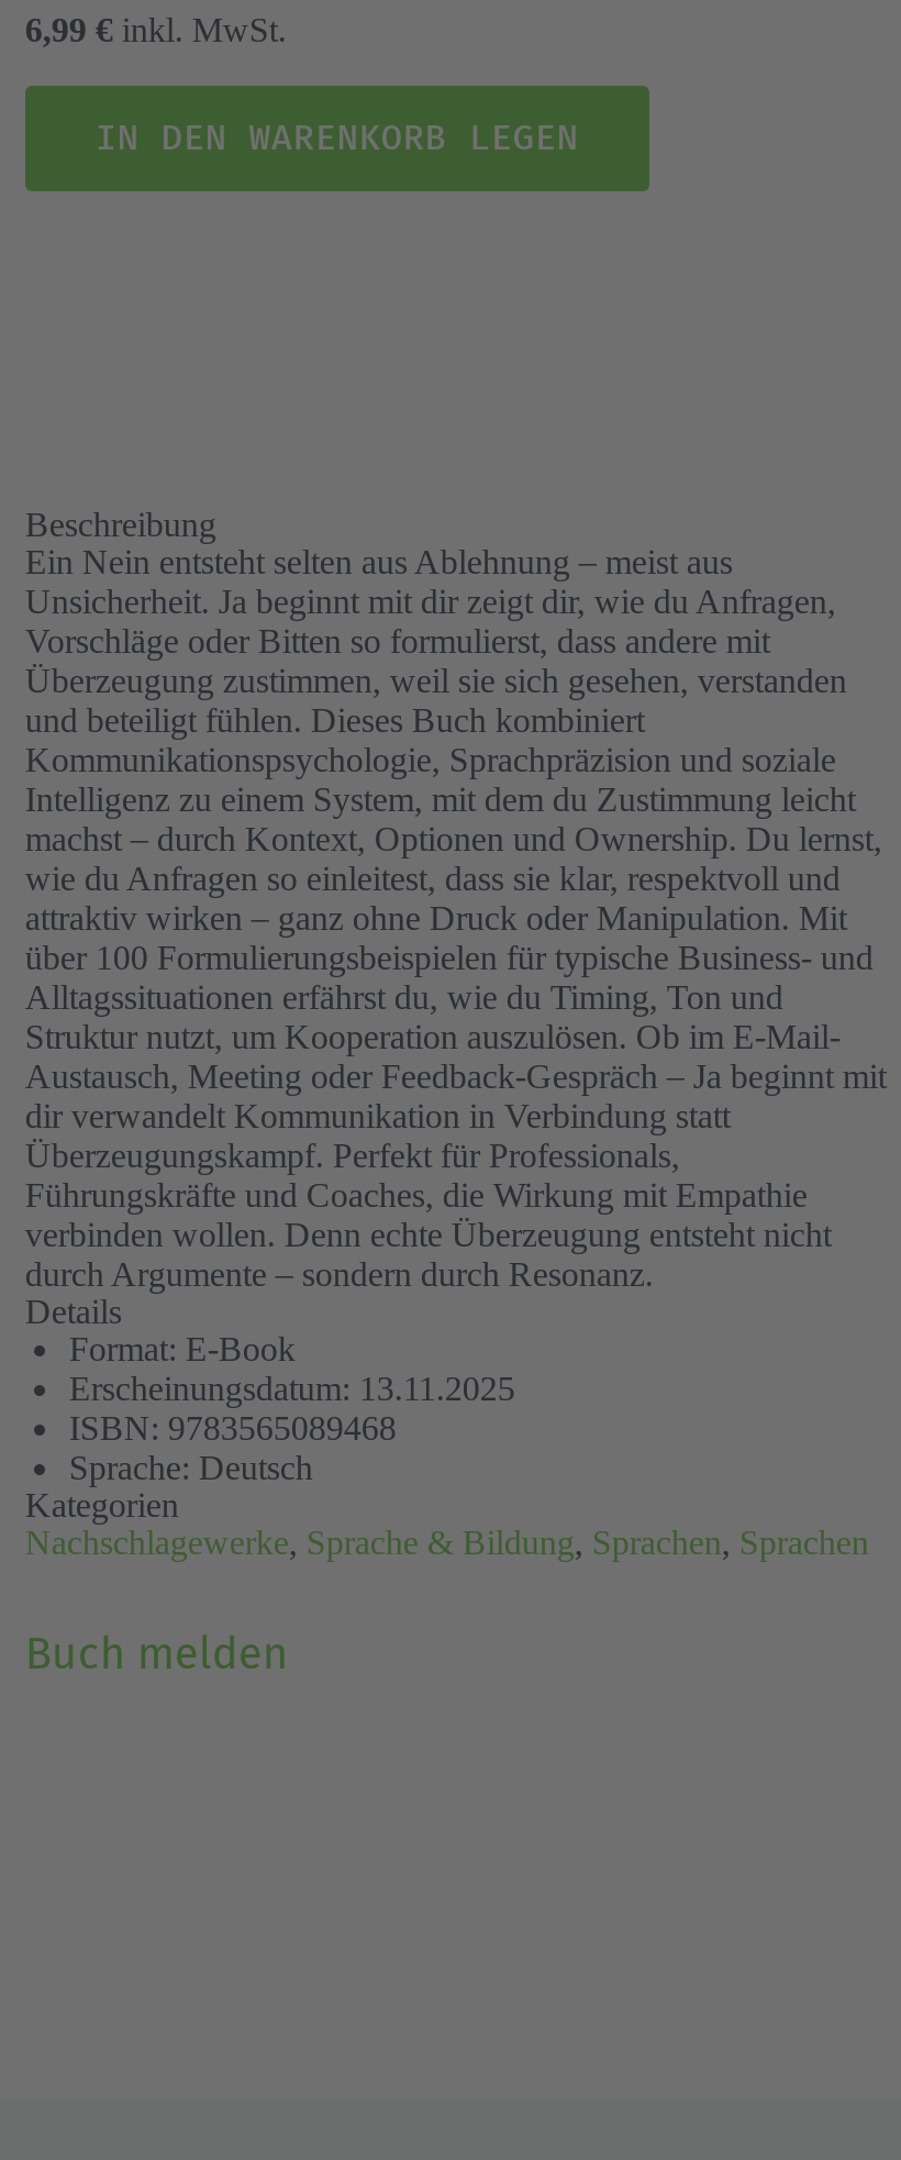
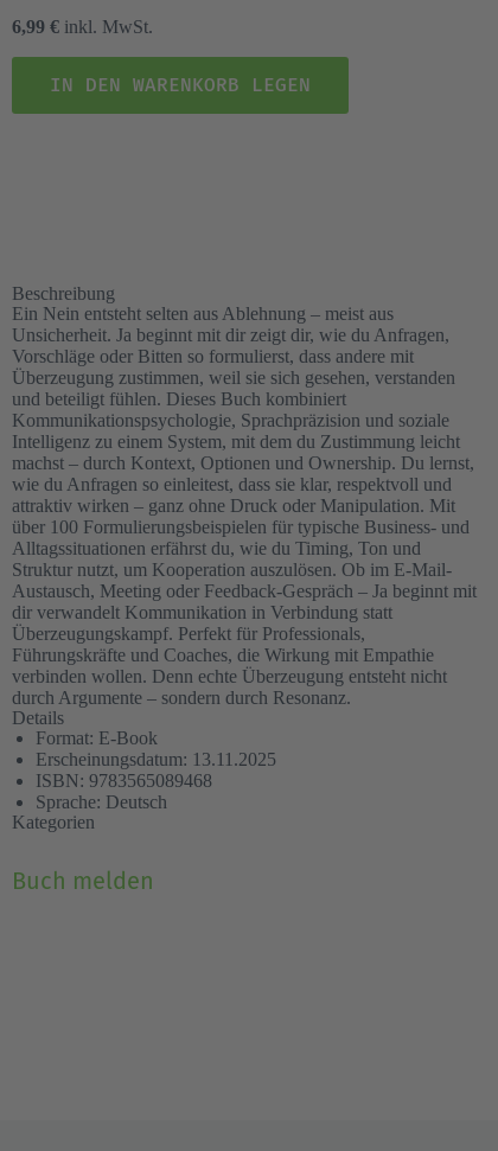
- Nachschlagewerke, Sprache & Bildung, Sprachen, Sprachen
